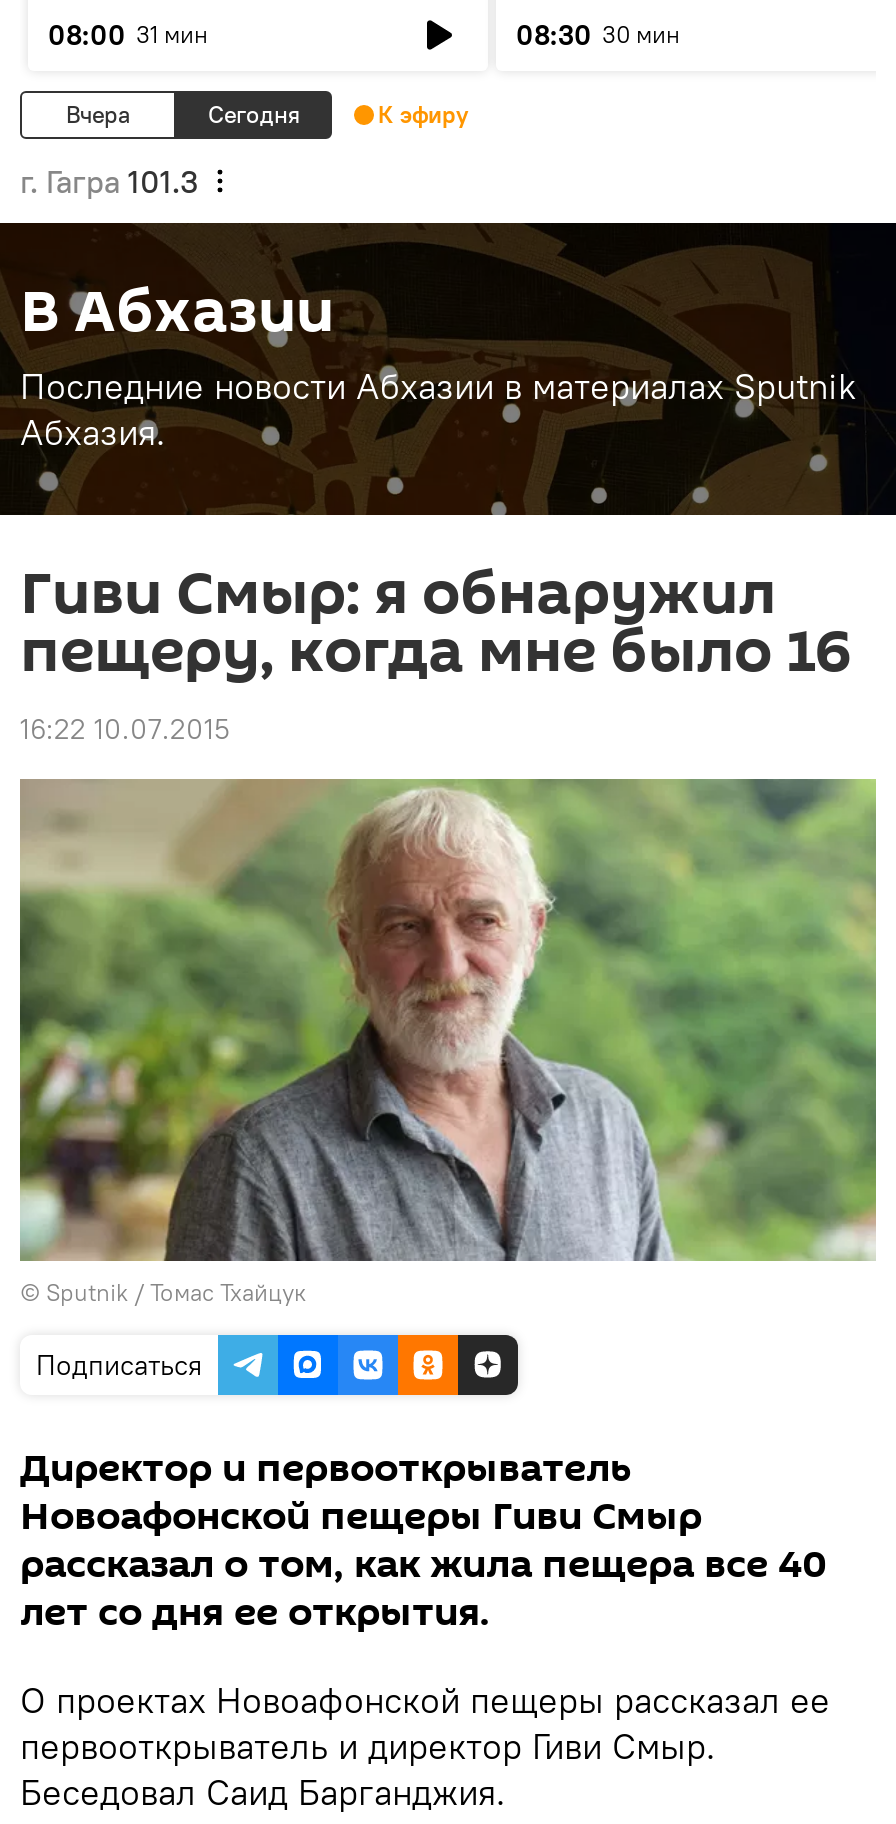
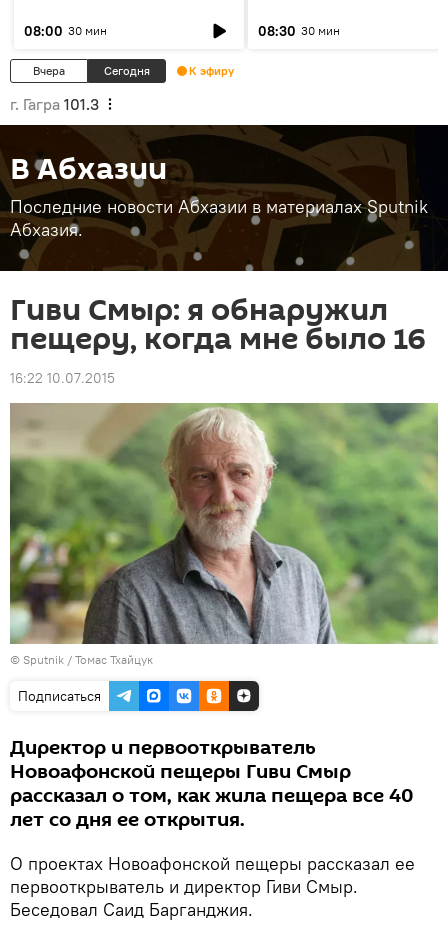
- 08:00 31 мин
+ 08:00 30 мин
